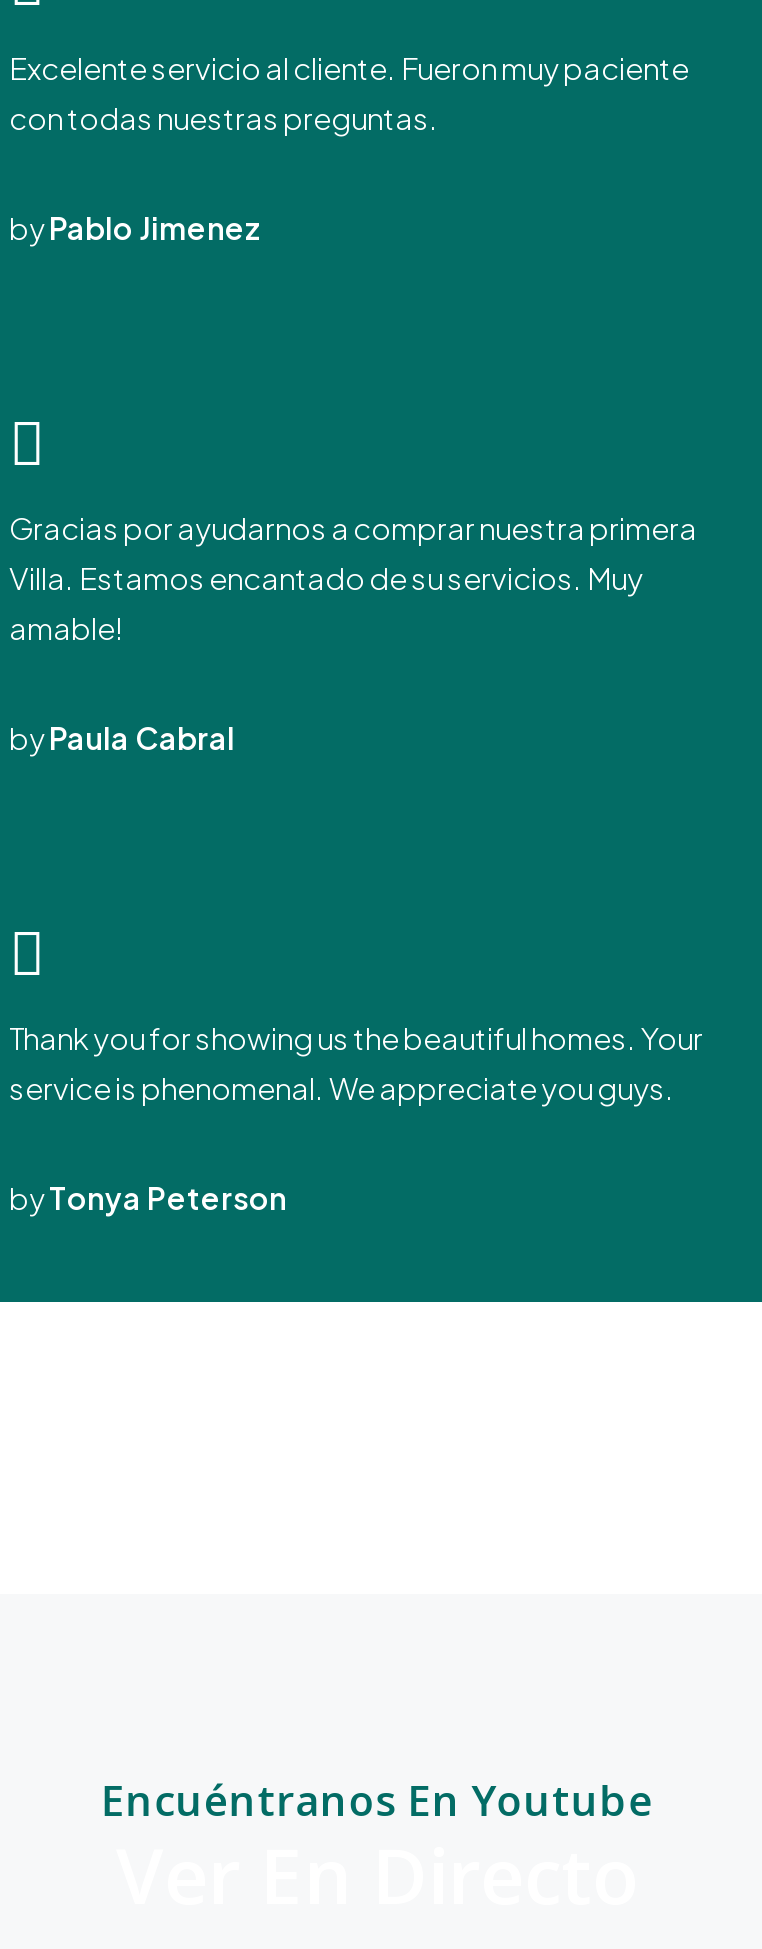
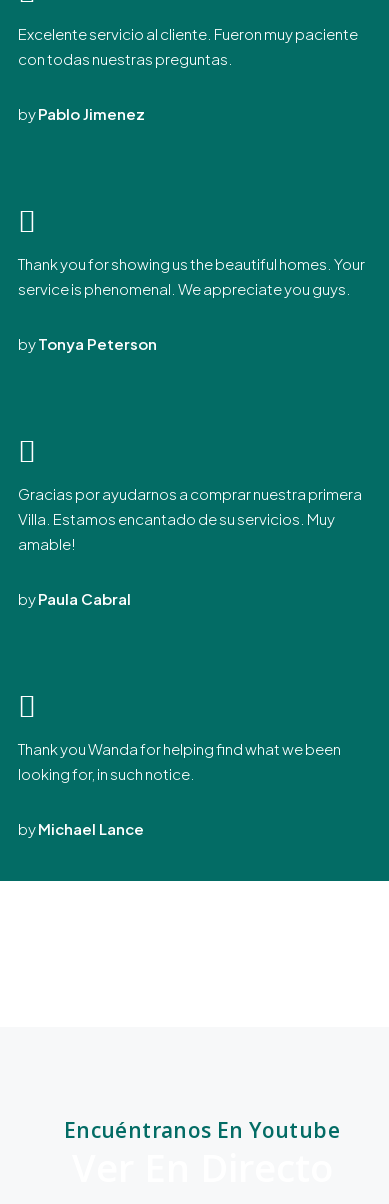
+ Thank you Wanda for helping find what we been
+ looking for, in such notice.

+ byMichael Lance

moved up: Thank you for showing us the beautiful homes. Your | service is phenomenal. We appreciate you guys.

moved up: byTonya Peterson
